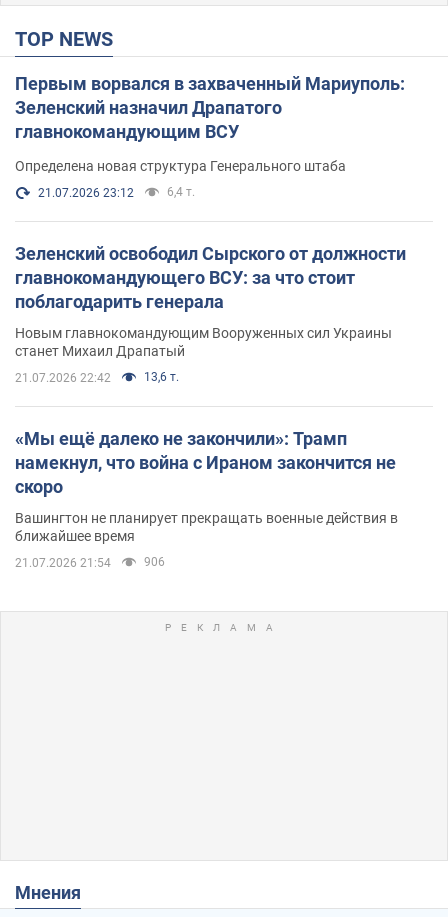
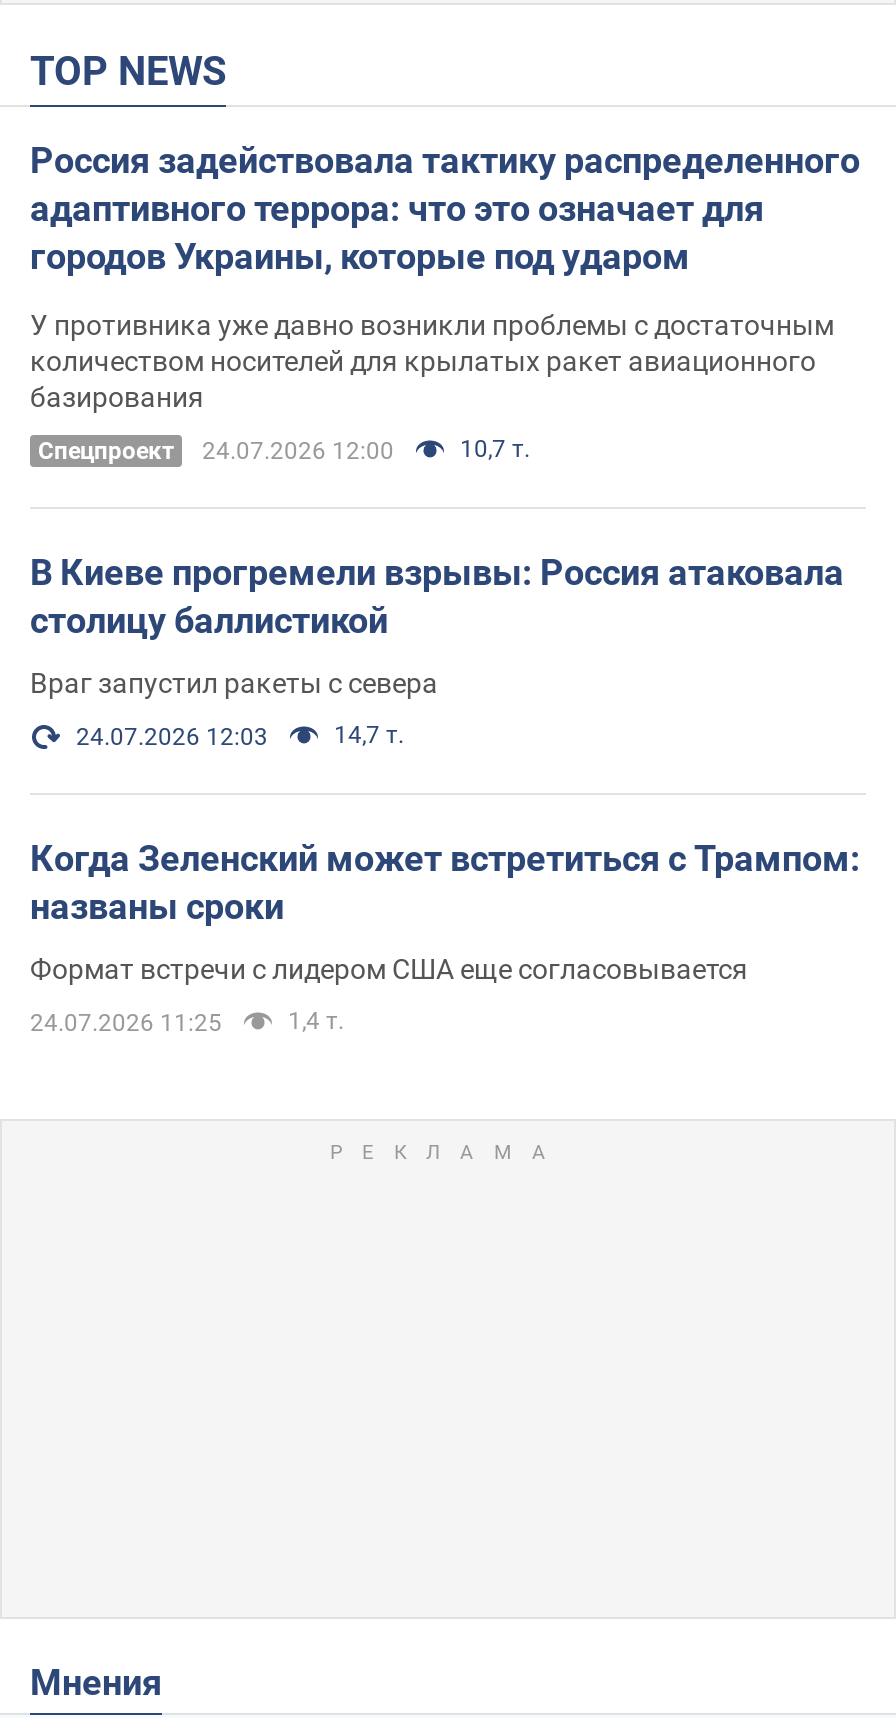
- Первым ворвался в захваченный Мариуполь:
- Зеленский назначил Драпатого
- главнокомандующим ВСУ
+ Россия задействовала тактику распределенного
+ адаптивного террора: что это означает для
+ городов Украины, которые под ударом

- Определена новая структура Генерального штаба
+ У противника уже давно возникли проблемы с достаточным
+ количеством носителей для крылатых ракет авиационного
+ базирования

- 21.07.2026 23:12
- 6,4 т.
+ Спецпроект
+ 24.07.2026 12:00
+ 10,7 т.

- Зеленский освободил Сырского от должности
- главнокомандующего ВСУ: за что стоит
- поблагодарить генерала
+ В Киеве прогремели взрывы: Россия атаковала
+ столицу баллистикой

- Новым главнокомандующим Вооруженных сил Украины
- станет Михаил Драпатый
+ Враг запустил ракеты с севера

- 21.07.2026 22:42
- 13,6 т.
+ 24.07.2026 12:03
+ 14,7 т.

- «Мы ещё далеко не закончили»: Трамп
- намекнул, что война с Ираном закончится не
- скоро
+ Когда Зеленский может встретиться с Трампом:
+ названы сроки

- Вашингтон не планирует прекращать военные действия в
- ближайшее время
+ Формат встречи с лидером США еще согласовывается

- 21.07.2026 21:54
- 906
+ 24.07.2026 11:25
+ 1,4 т.
